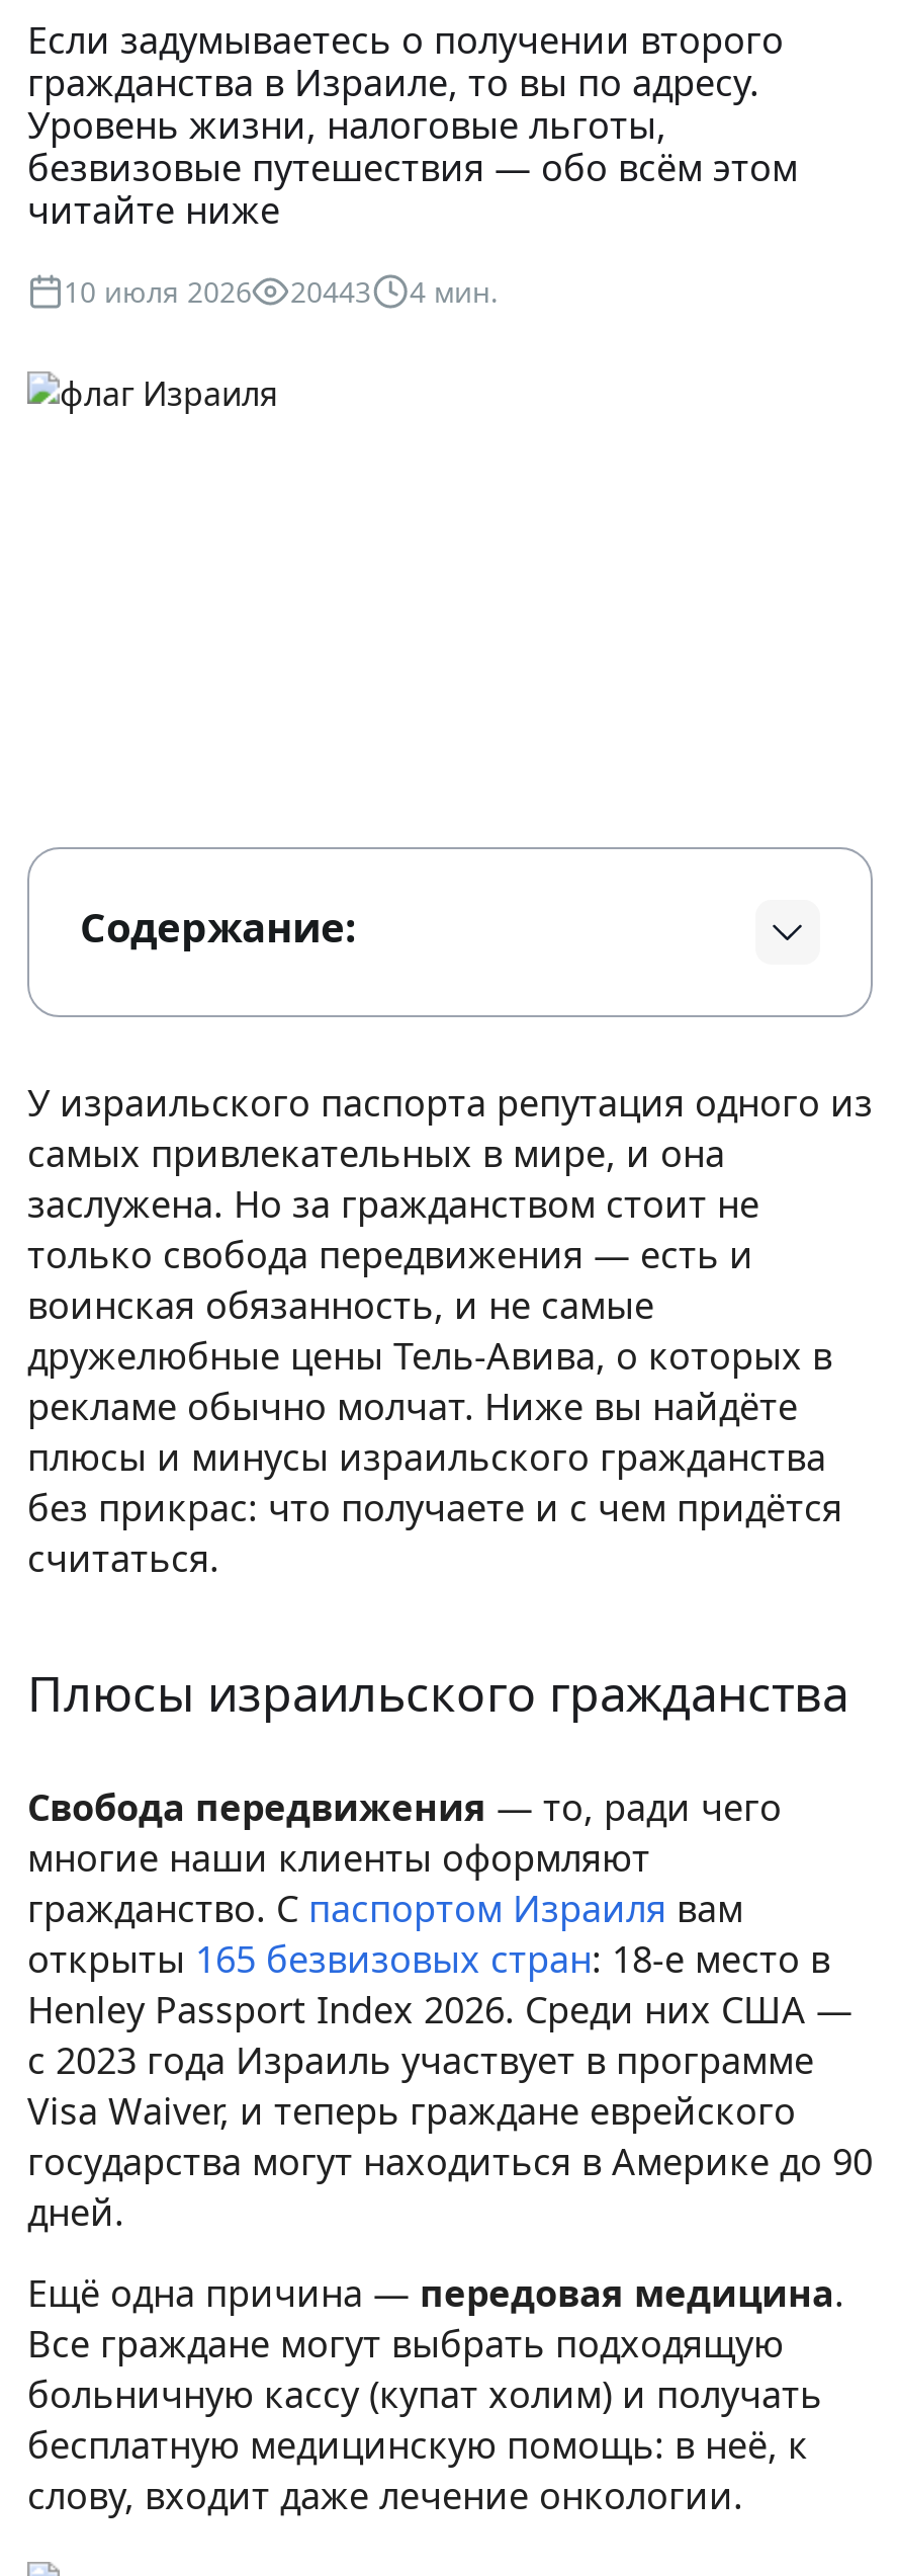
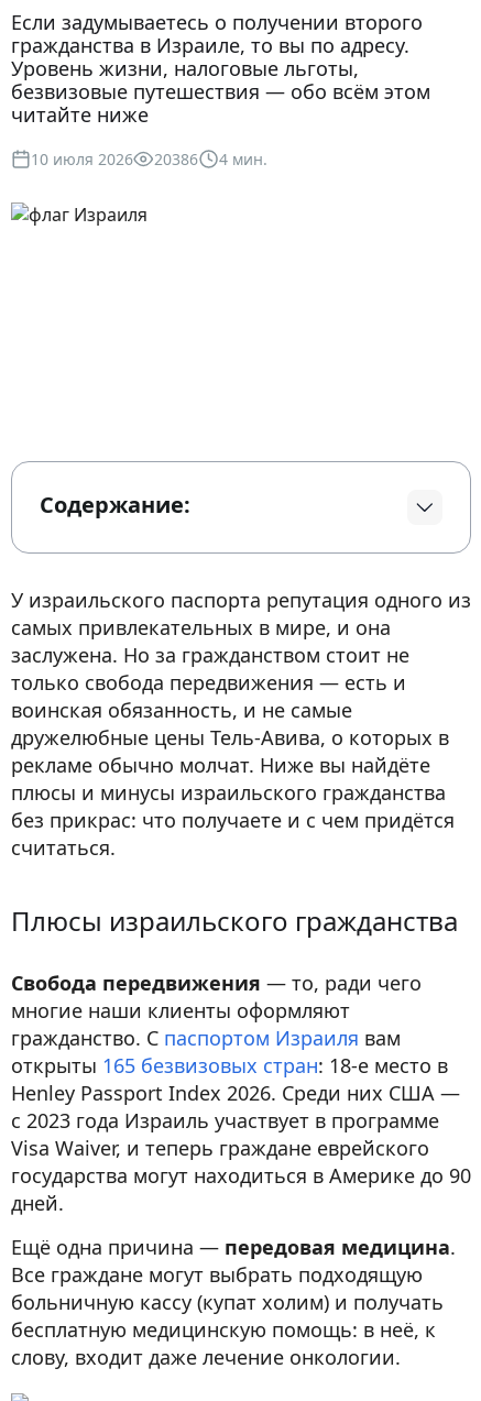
- 10 июля 2026 20443 4 мин.
+ 10 июля 2026 20386 4 мин.
